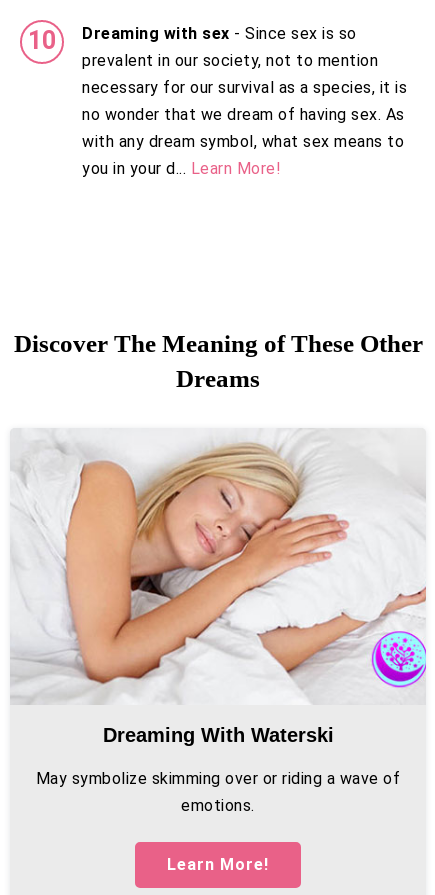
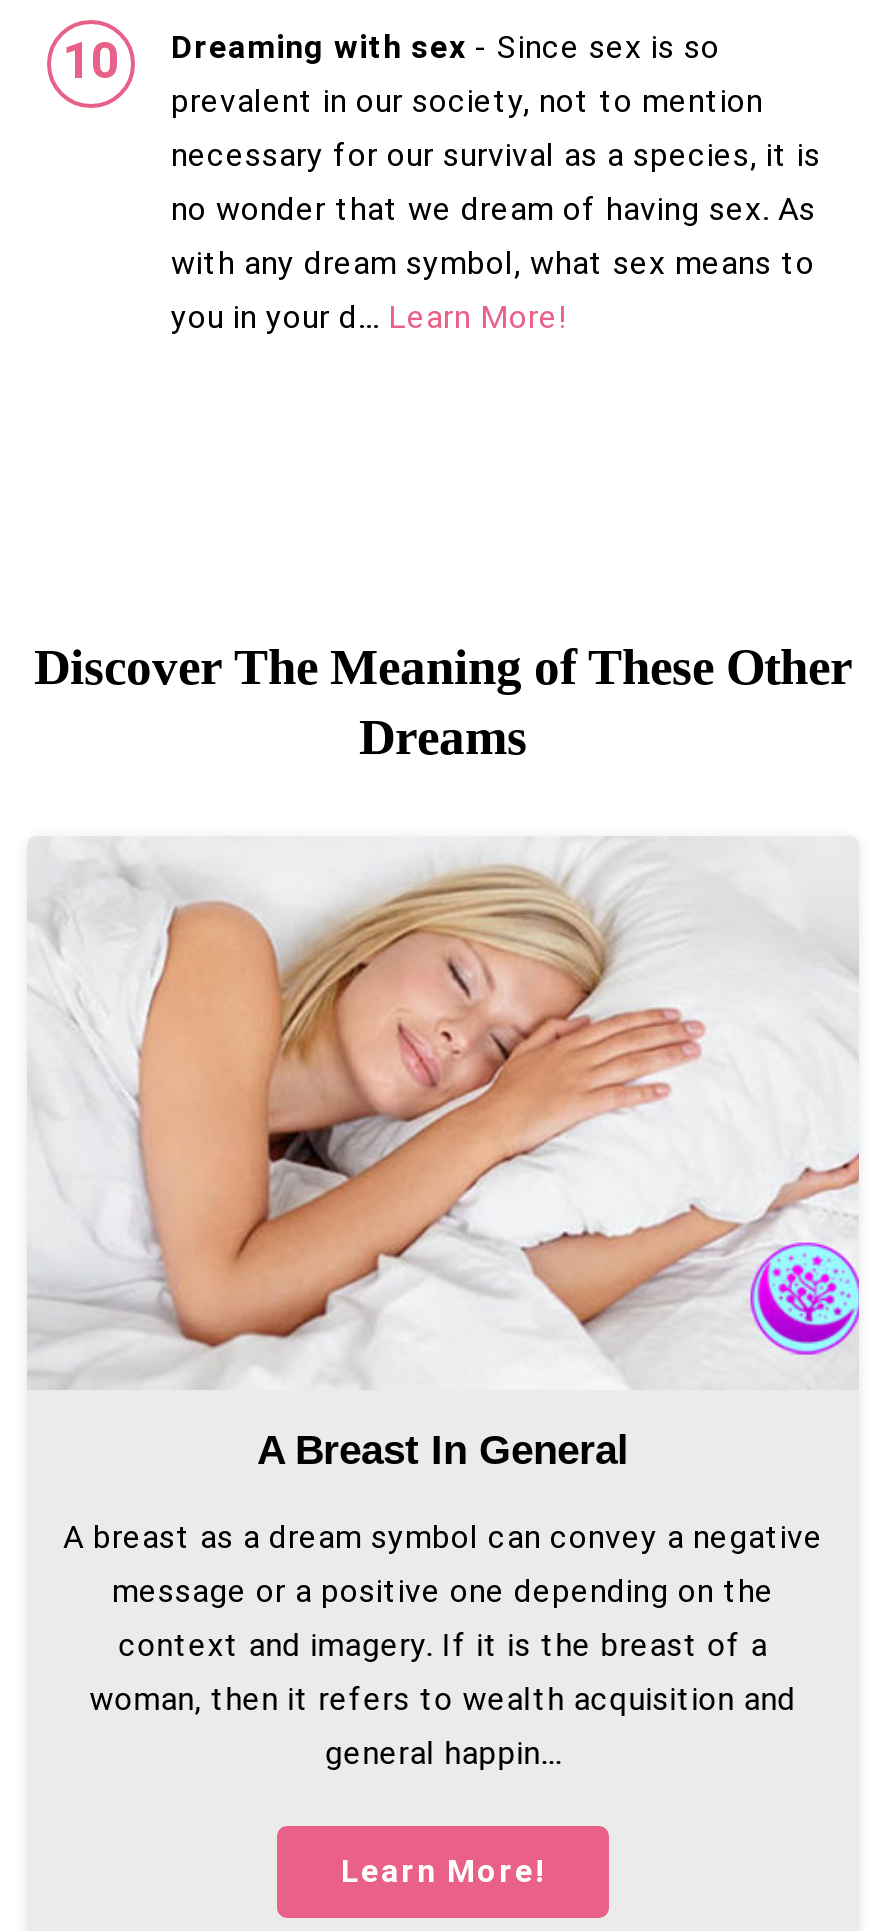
- Dreaming With Waterski
+ A Breast In General

- May symbolize skimming over or riding a wave of
- emotions.
+ A breast as a dream symbol can convey a negative
+ message or a positive one depending on the
+ context and imagery. If it is the breast of a
+ woman, then it refers to wealth acquisition and
+ general happin...
